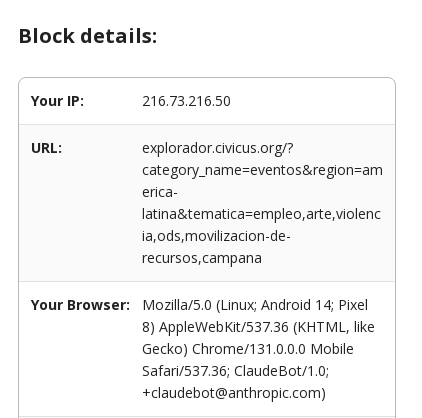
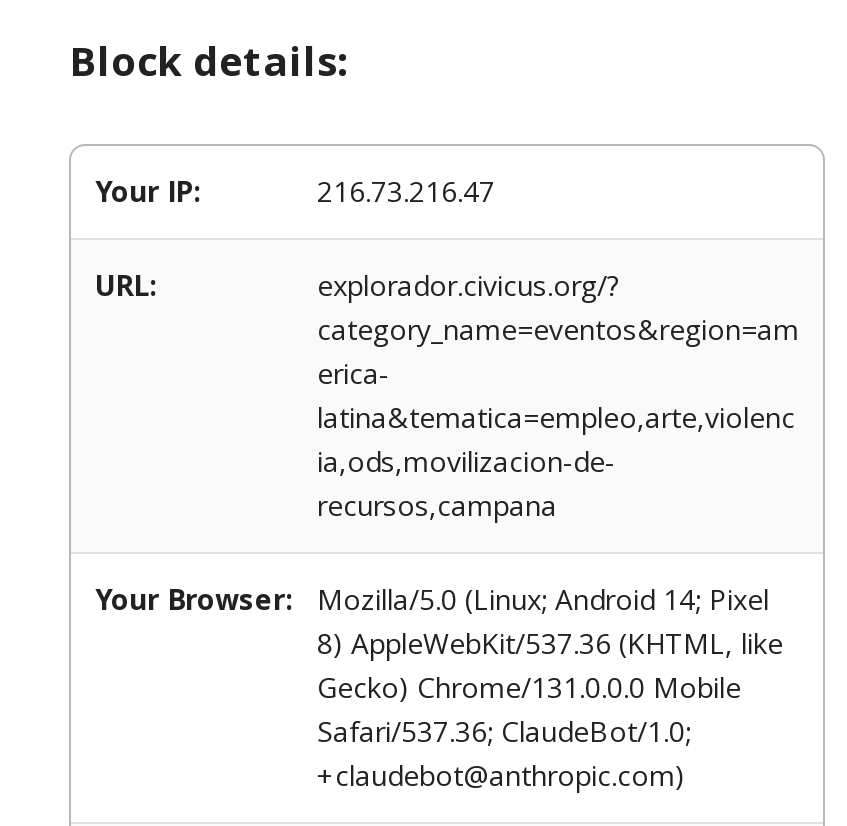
- 216.73.216.50
+ 216.73.216.47
